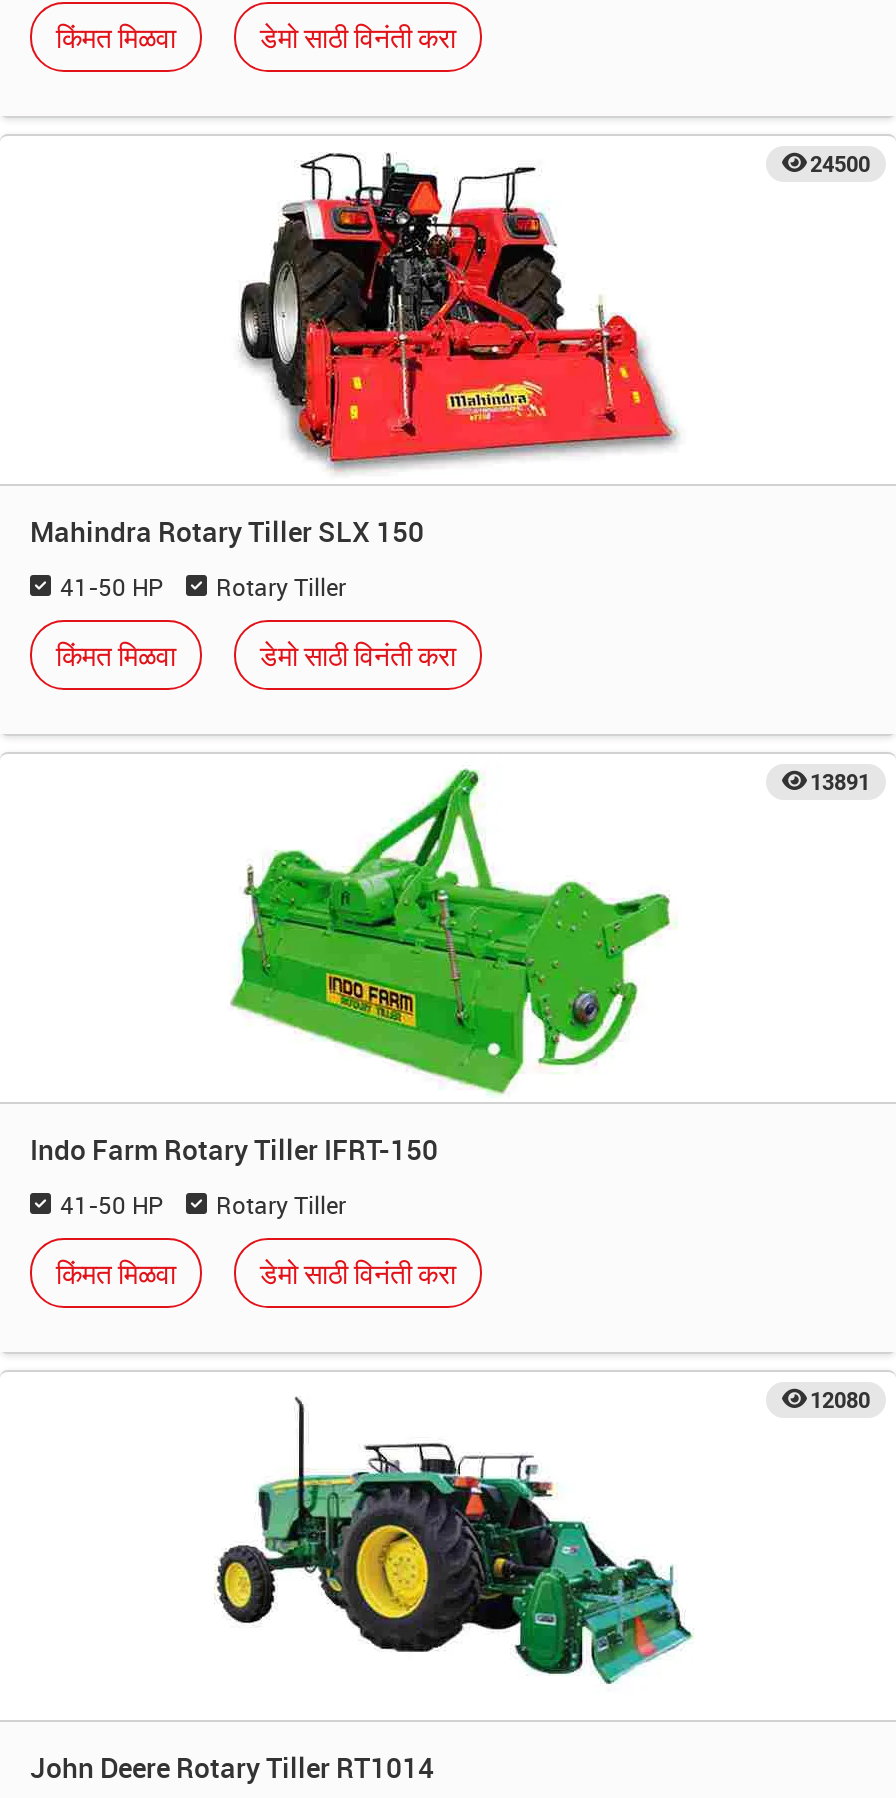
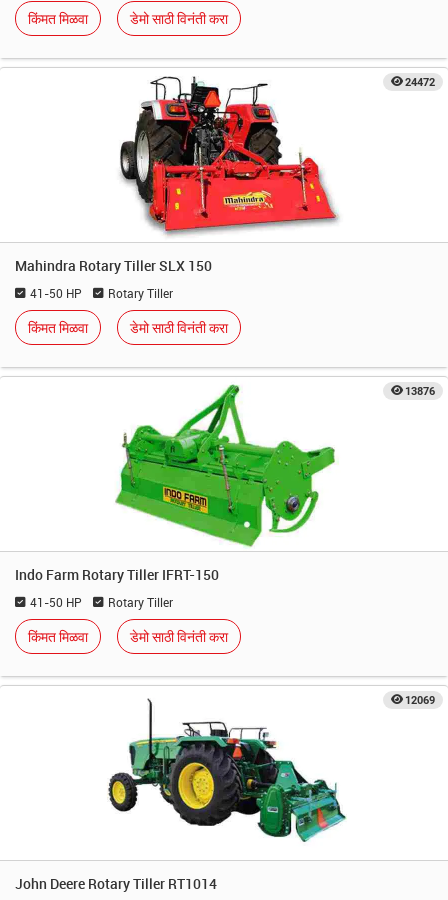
- 24500
+ 24472

- 13891
+ 13876

- 12080
+ 12069
